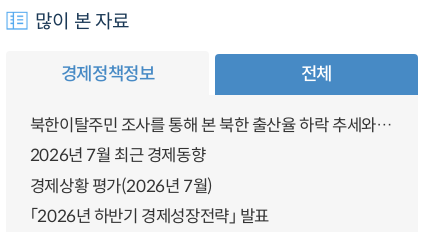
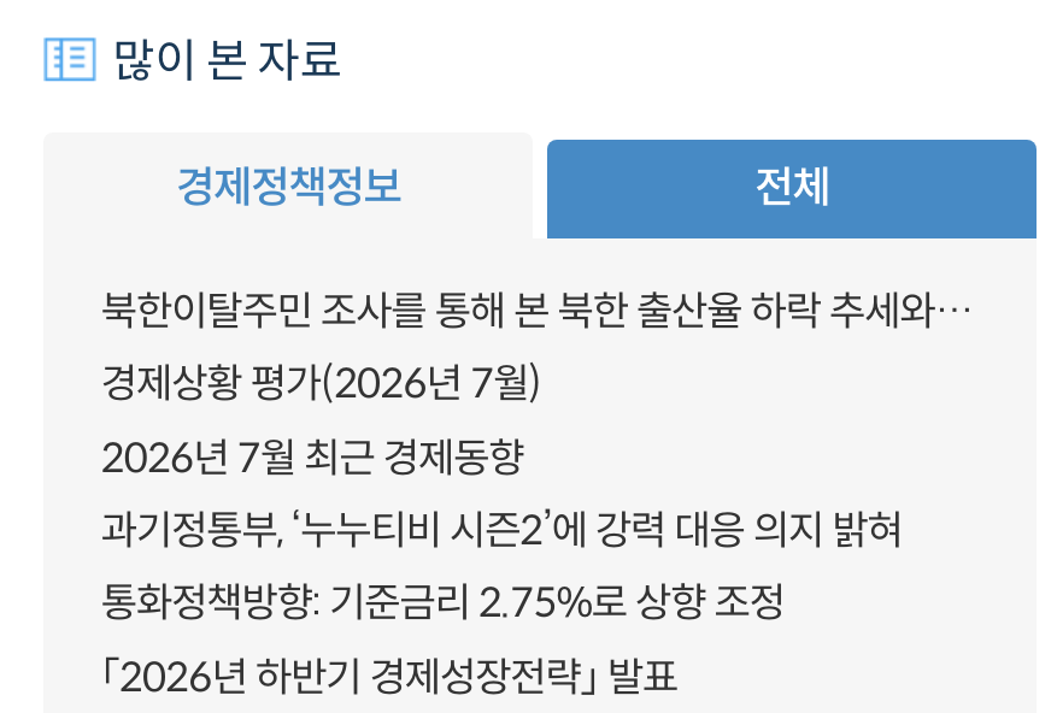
+ 과기정통부, ‘누누티비 시즌2’에 강력 대응 의지 밝혀
+ 통화정책방향: 기준금리 2.75%로 상향 조정

moved up: 경제상황 평가(2026년 7월)
